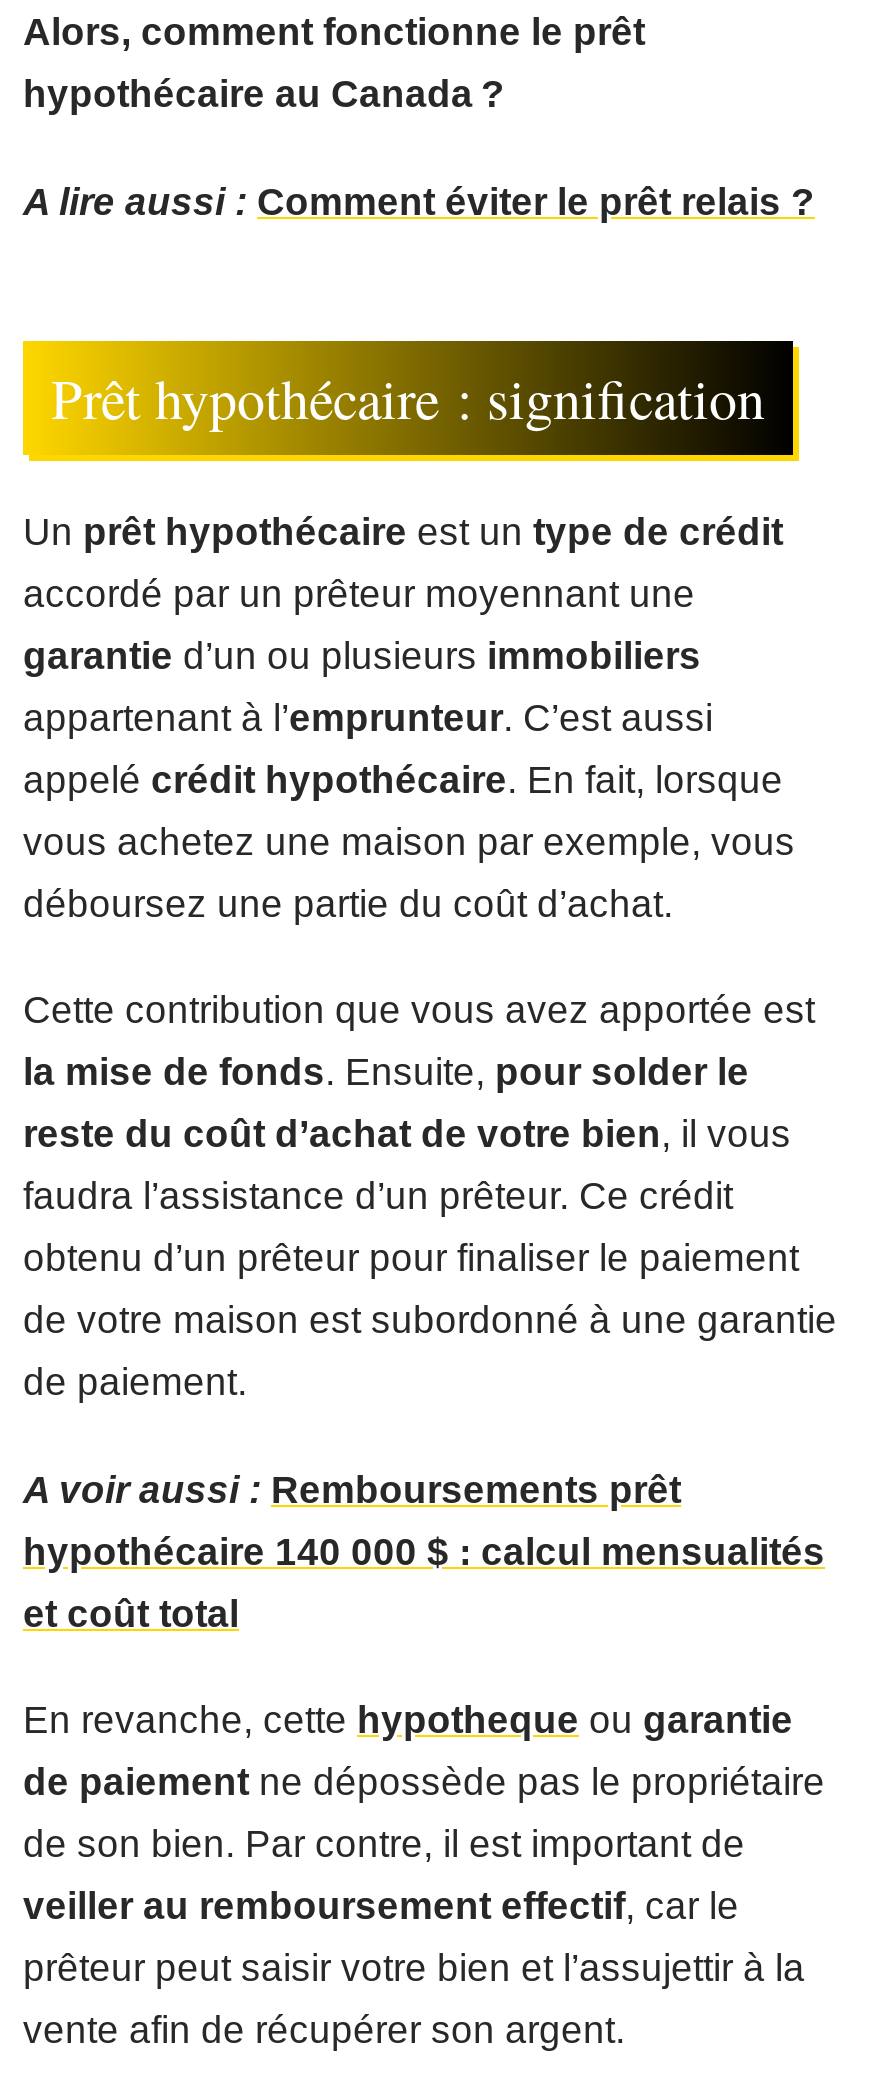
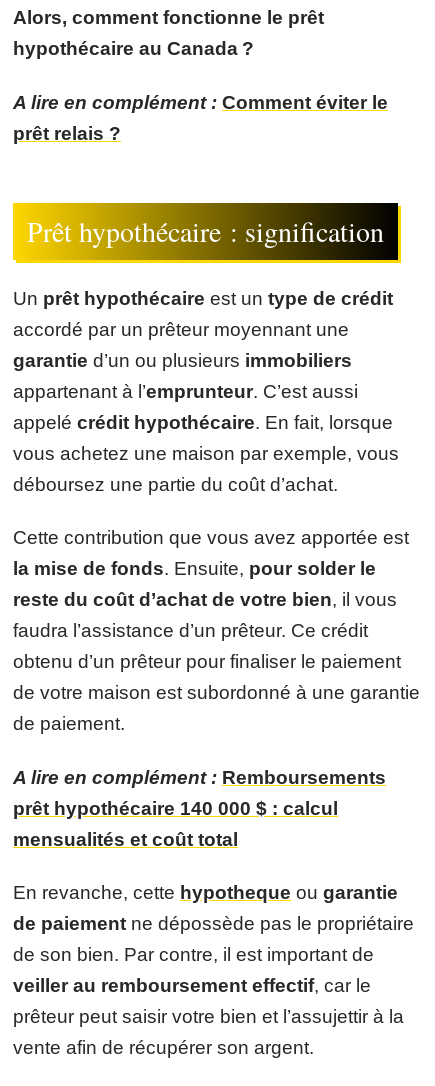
- A lire aussi : Comment éviter le prêt relais ?
+ A lire en complément : Comment éviter le
+ prêt relais ?

- A voir aussi : Remboursements prêt
+ A lire en complément : Remboursements

- hypothécaire 140 000 $ : calcul mensualités
+ prêt hypothécaire 140 000 $ : calcul

- et coût total
+ mensualités et coût total
